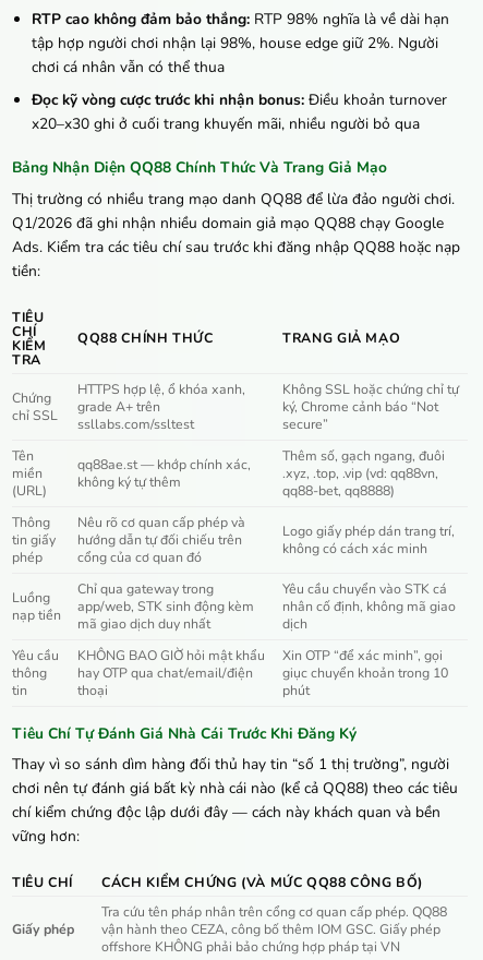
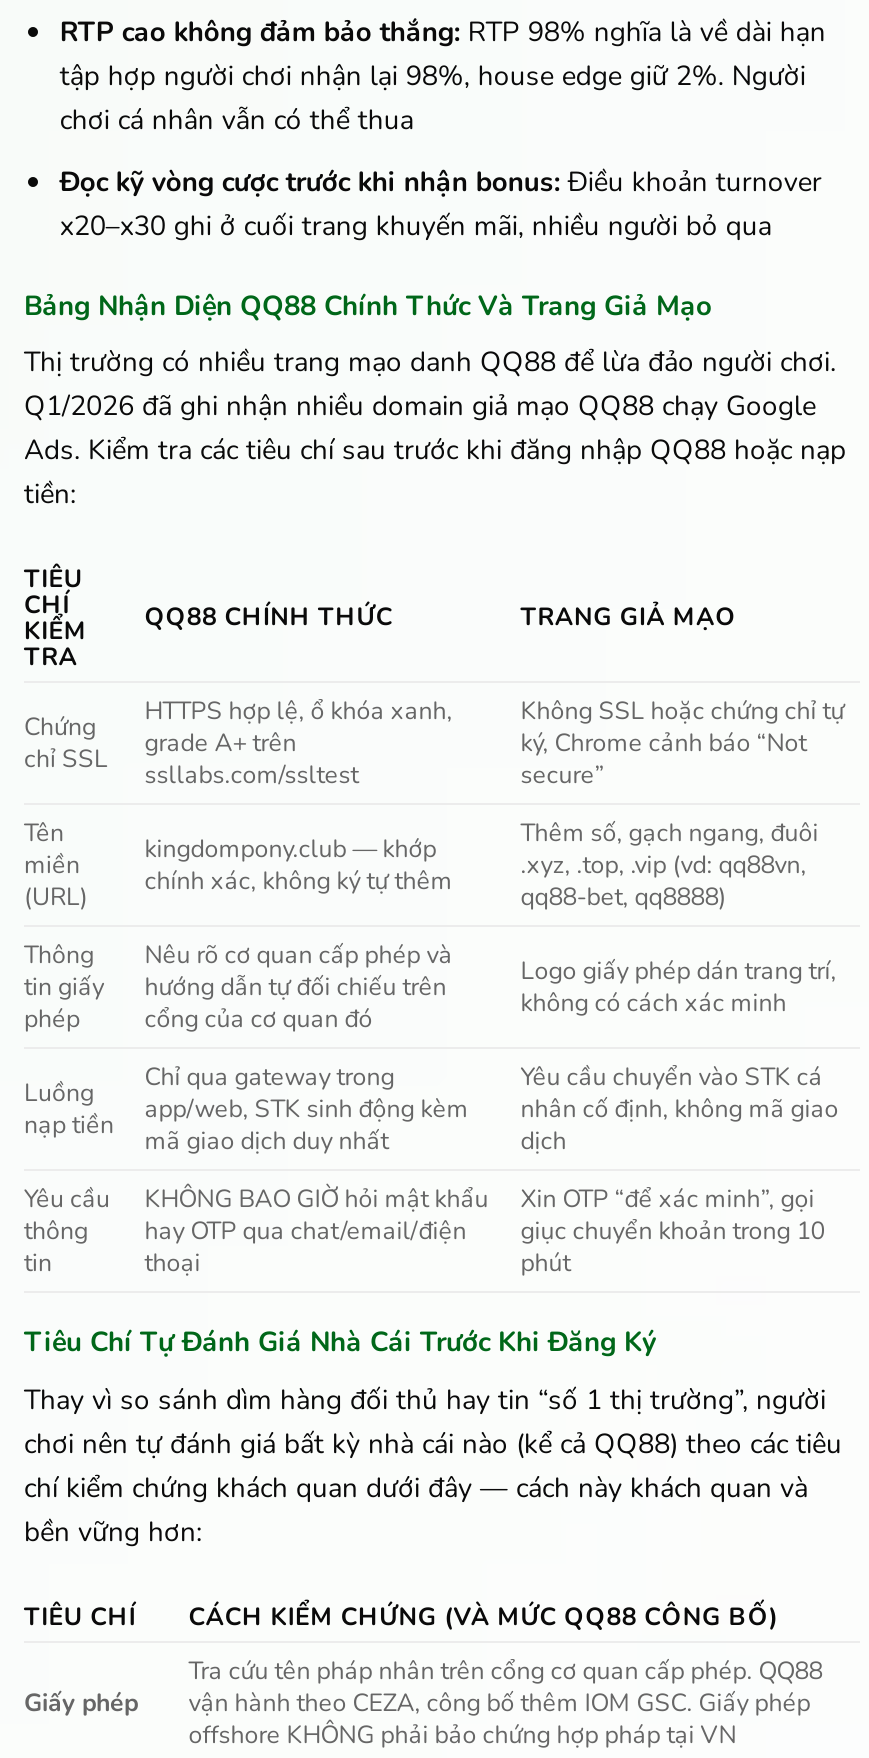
- qq88ae.st — khớp chính xác,
- không ký tự thêm
+ kingdompony.club — khớp
+ chính xác, không ký tự thêm

- chí kiểm chứng độc lập dưới đây — cách này khách quan và bền
- vững hơn:
+ chí kiểm chứng khách quan dưới đây — cách này khách quan và
+ bền vững hơn:
